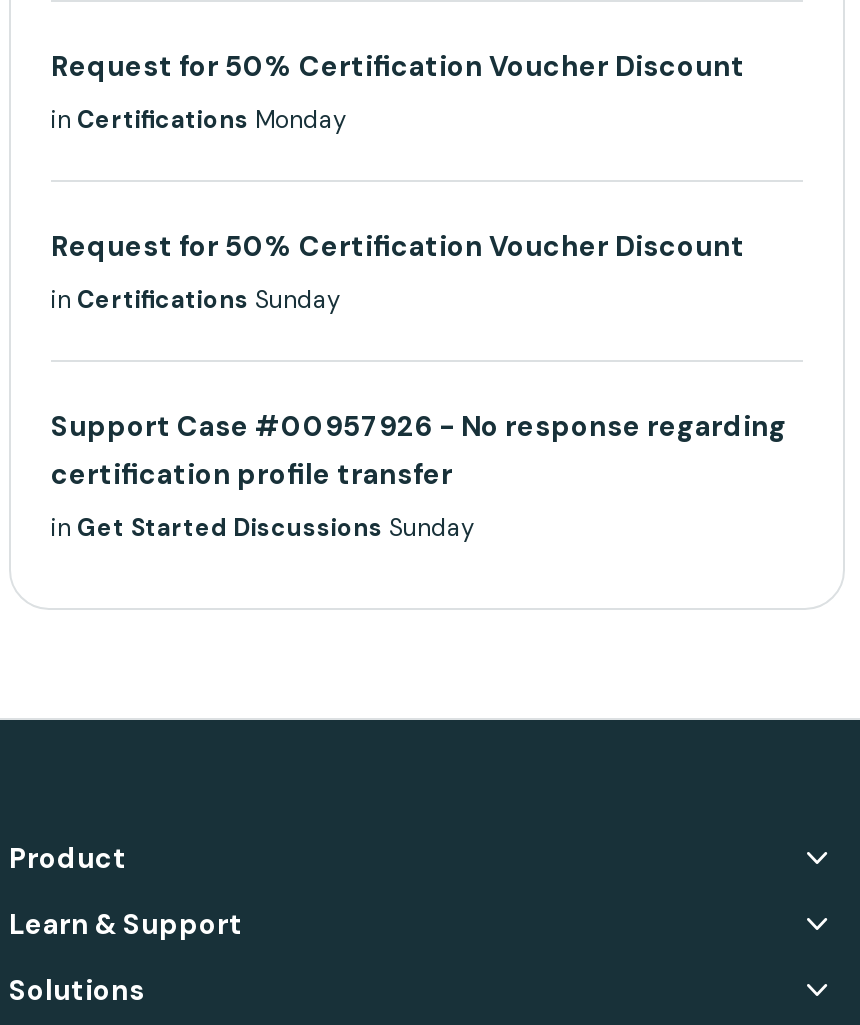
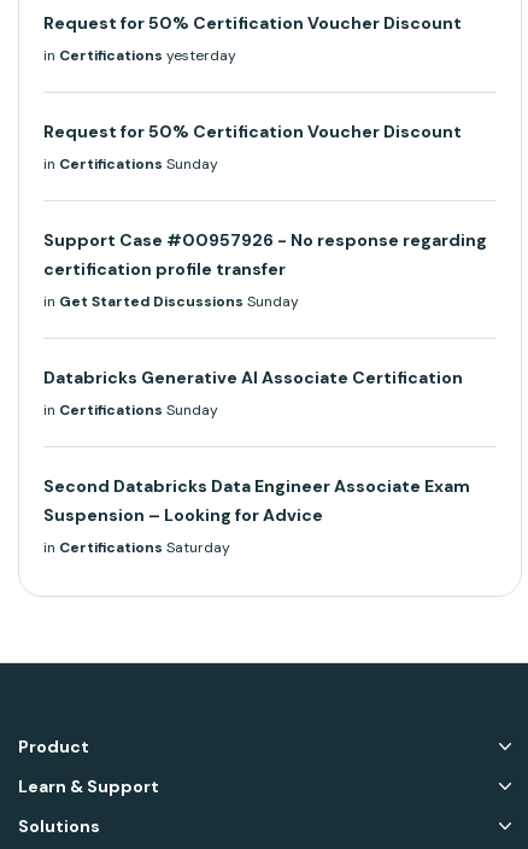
- in Certifications Monday
+ in Certifications yesterday

+ Databricks Generative AI Associate Certification
+ in Certifications Sunday

+ Second Databricks Data Engineer Associate Exam
+ Suspension – Looking for Advice
+ in Certifications Saturday
